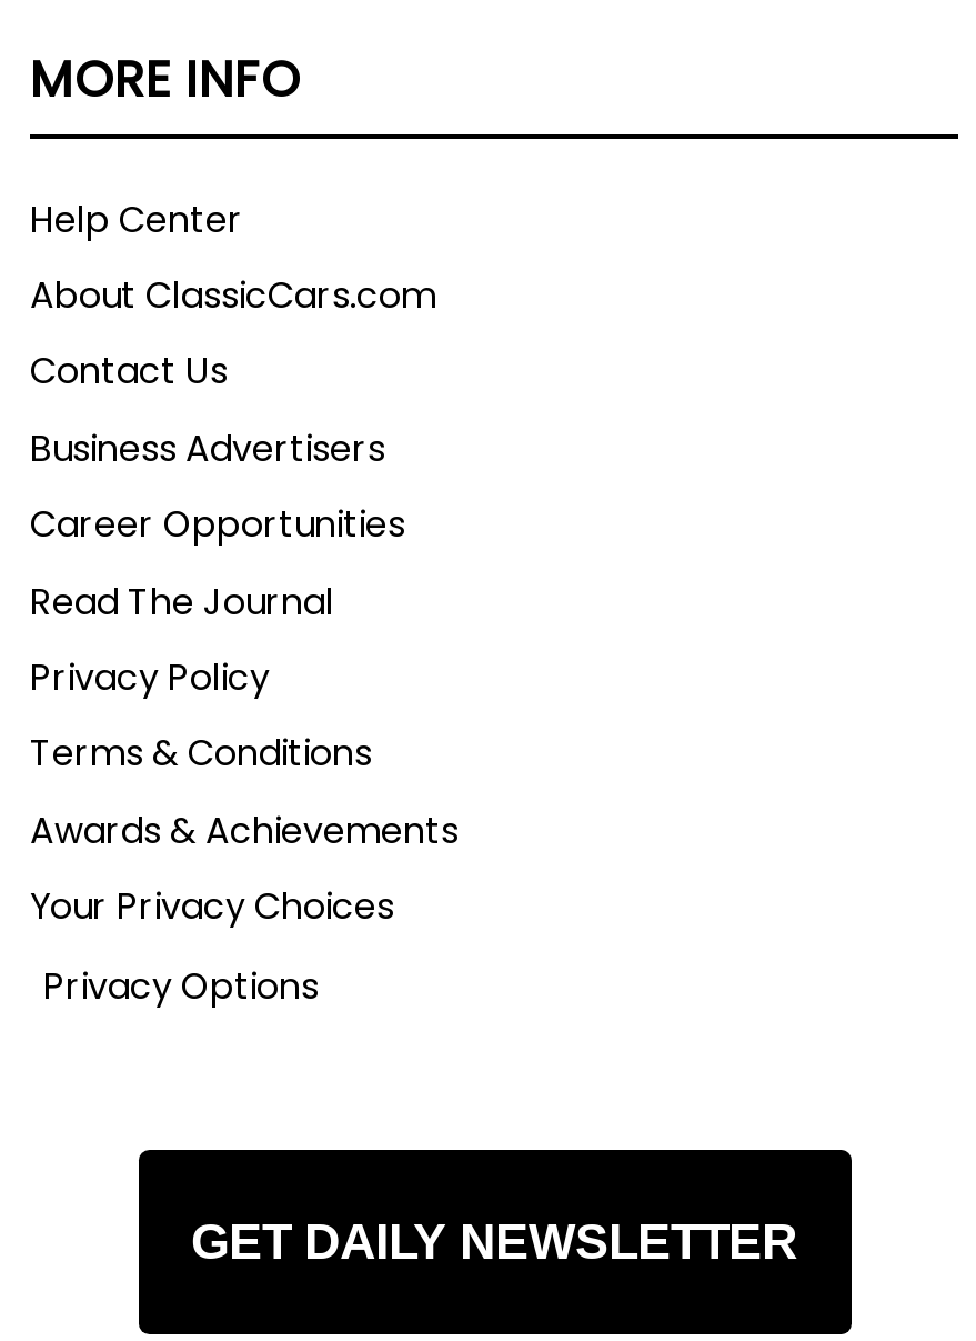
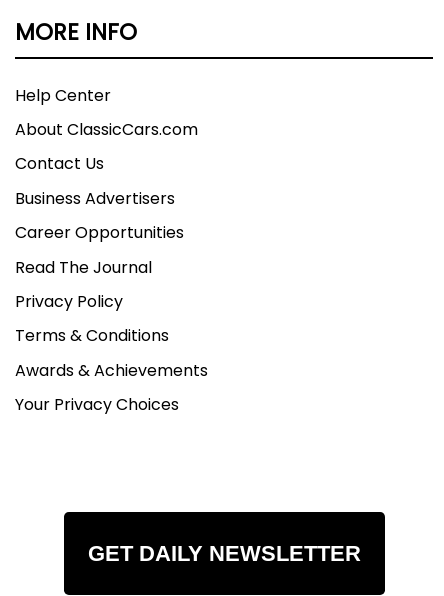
- Privacy Options
